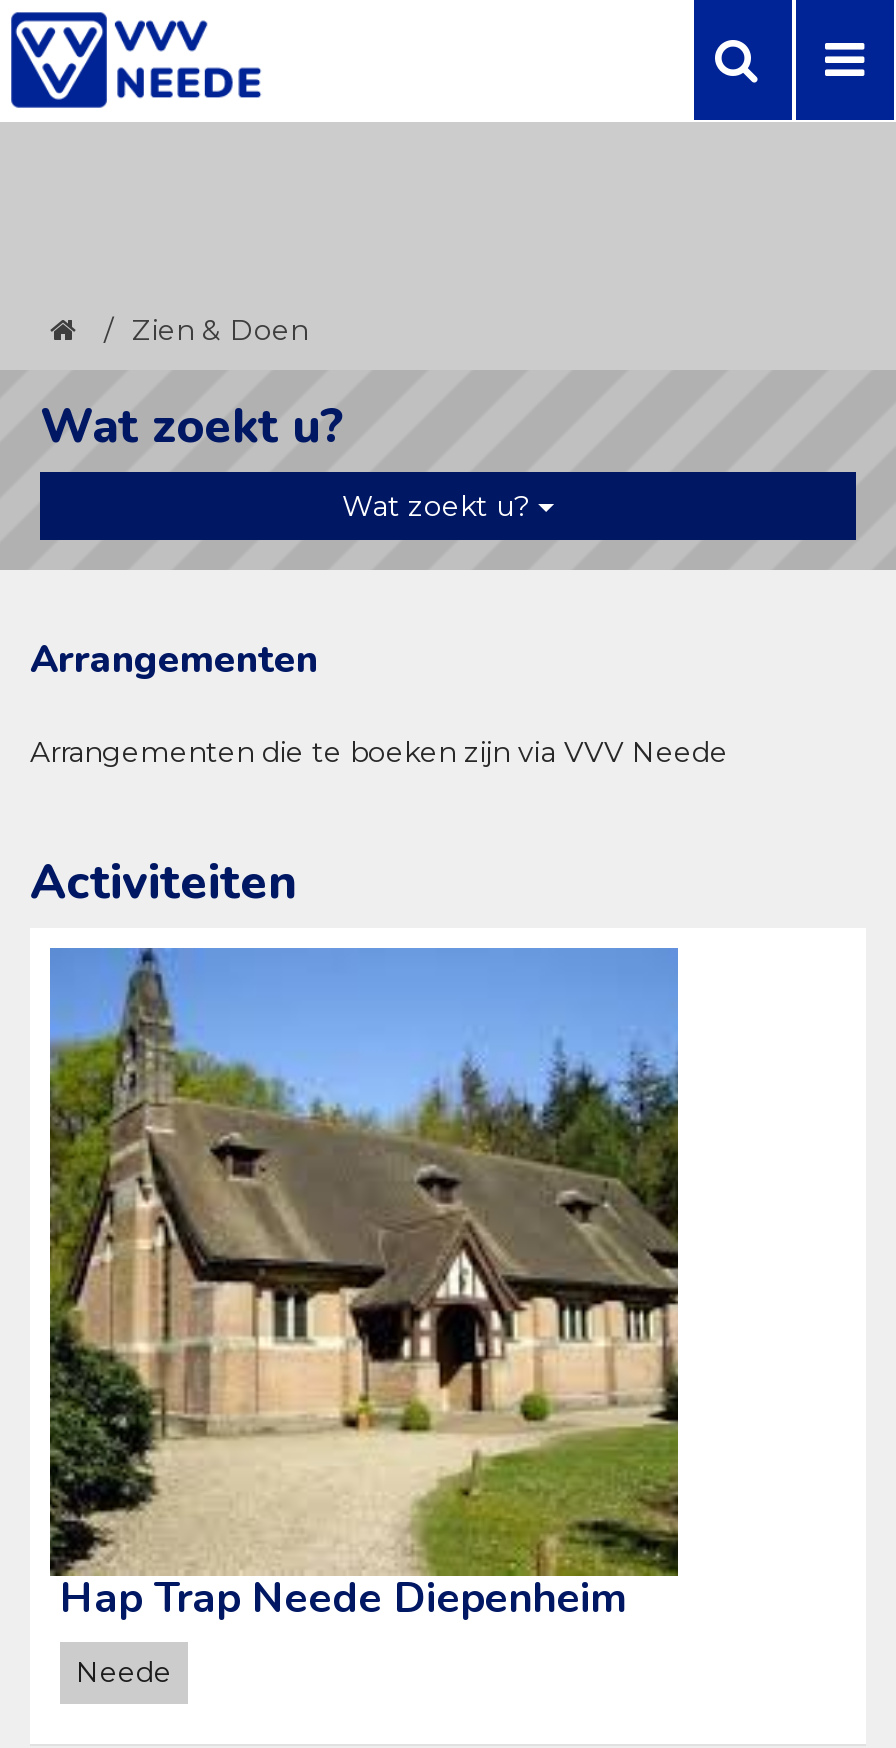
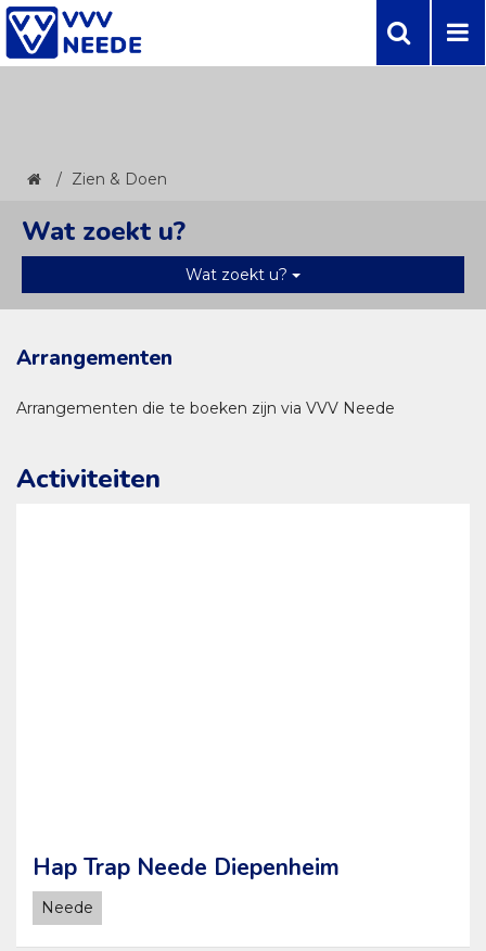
- [image]
